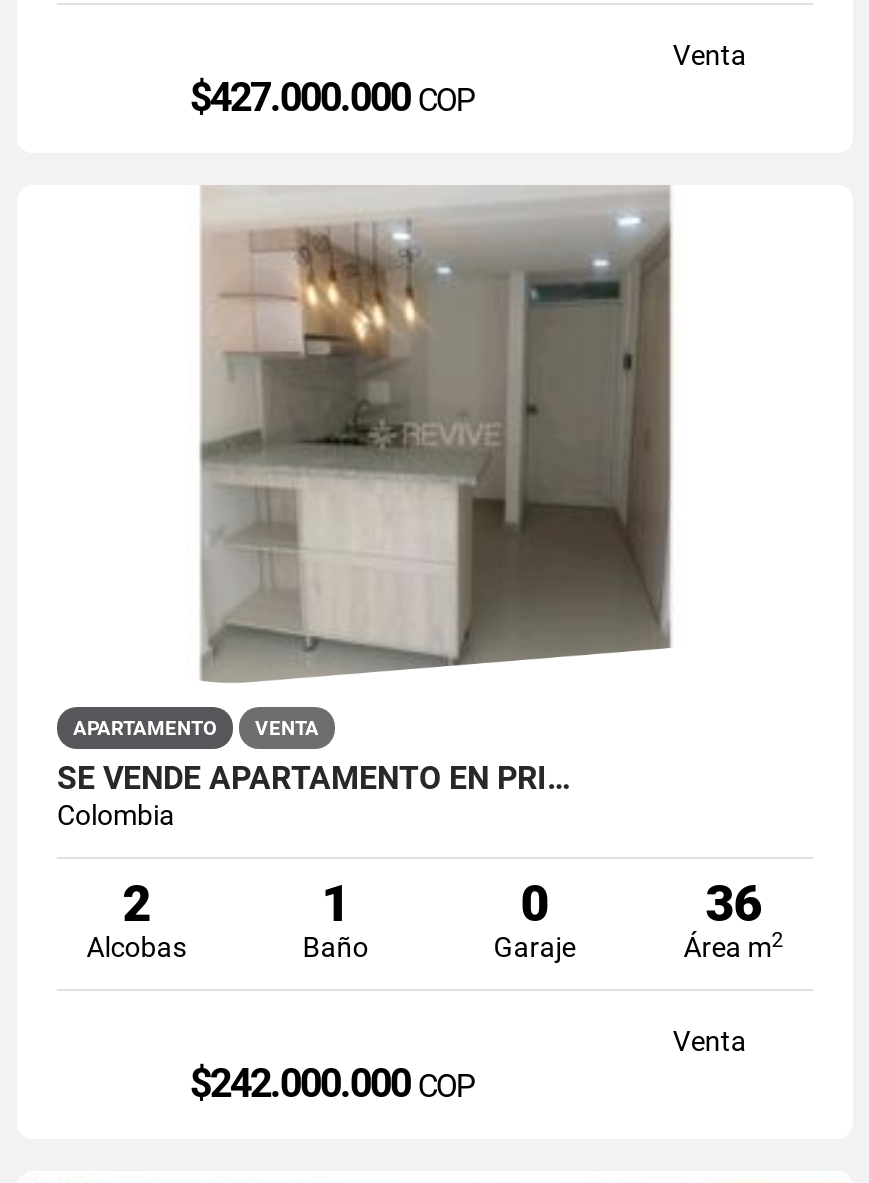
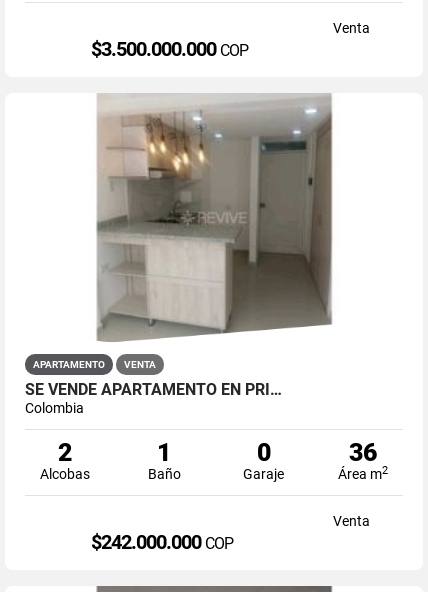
- $427.000.000COP
+ $3.500.000.000COP
